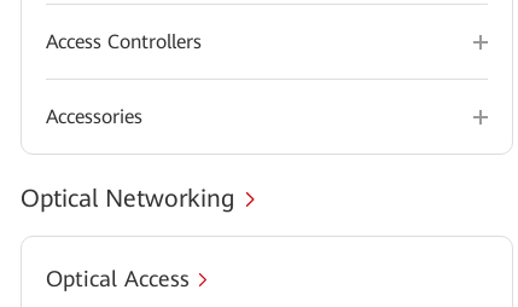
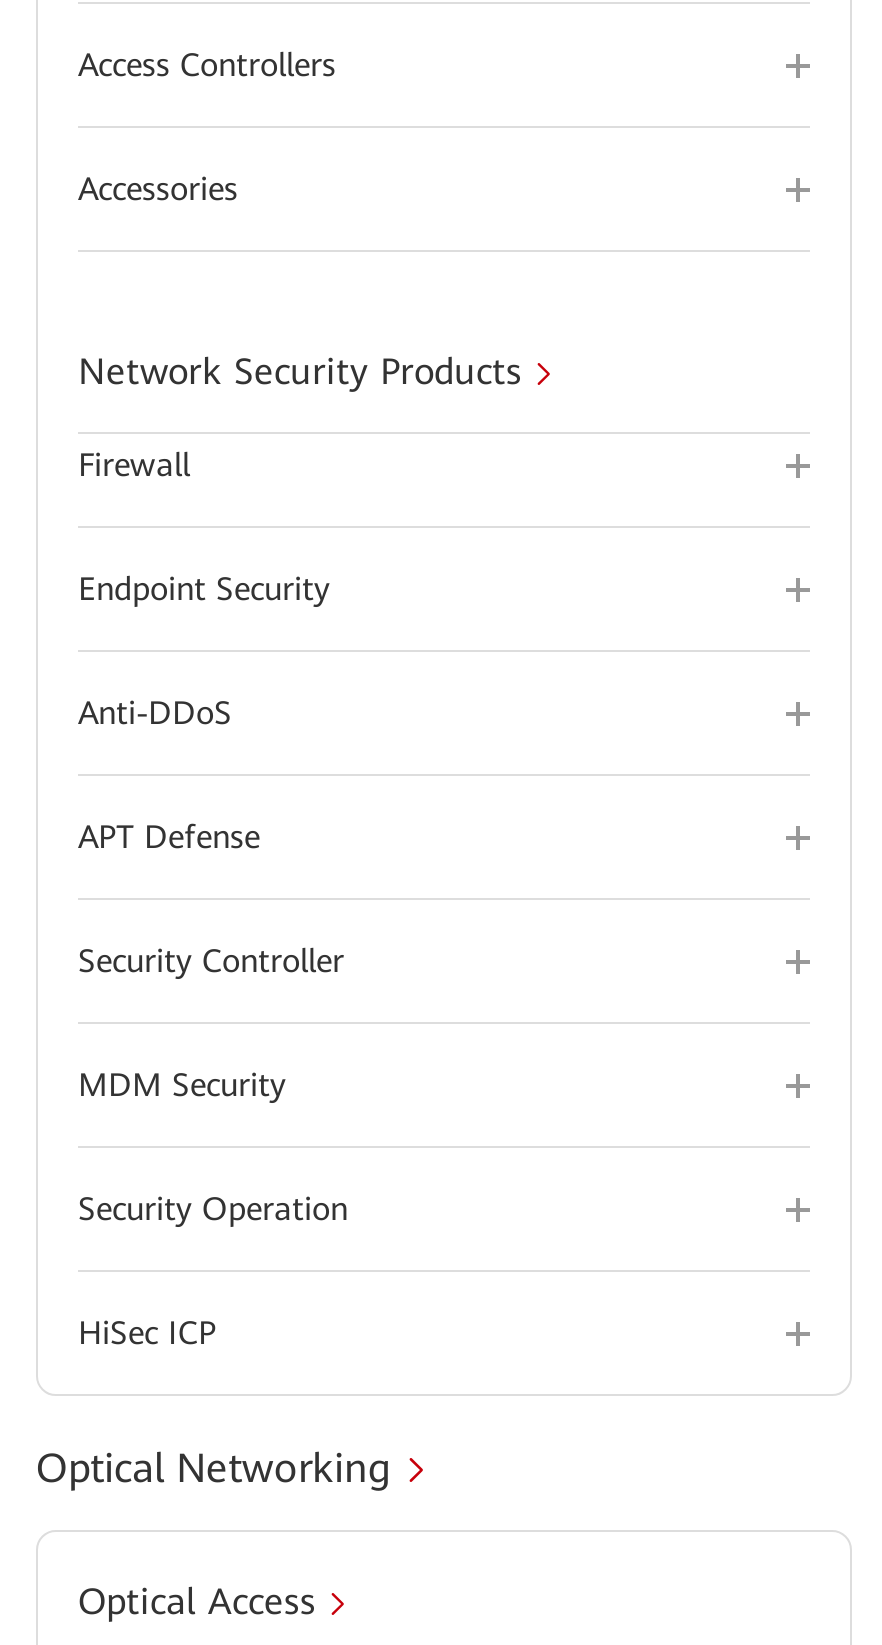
+ Network Security Products
+ Firewall
+ Endpoint Security
+ Anti-DDoS
+ APT Defense
+ Security Controller
+ MDM Security
+ Security Operation
+ HiSec ICP
